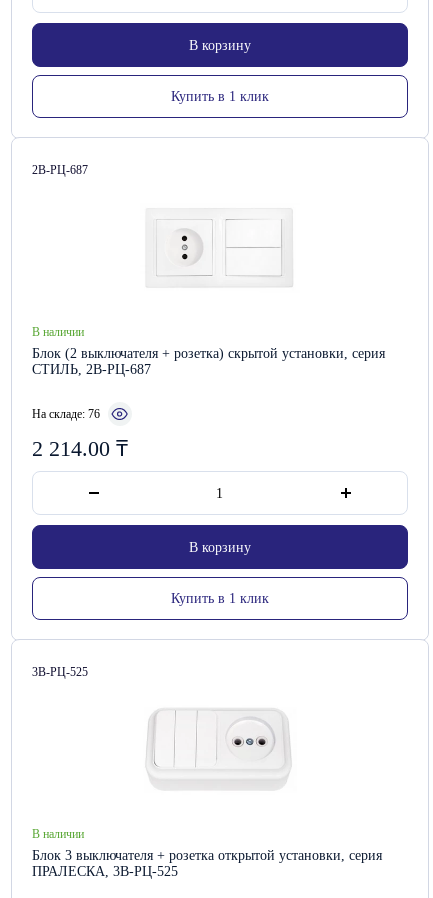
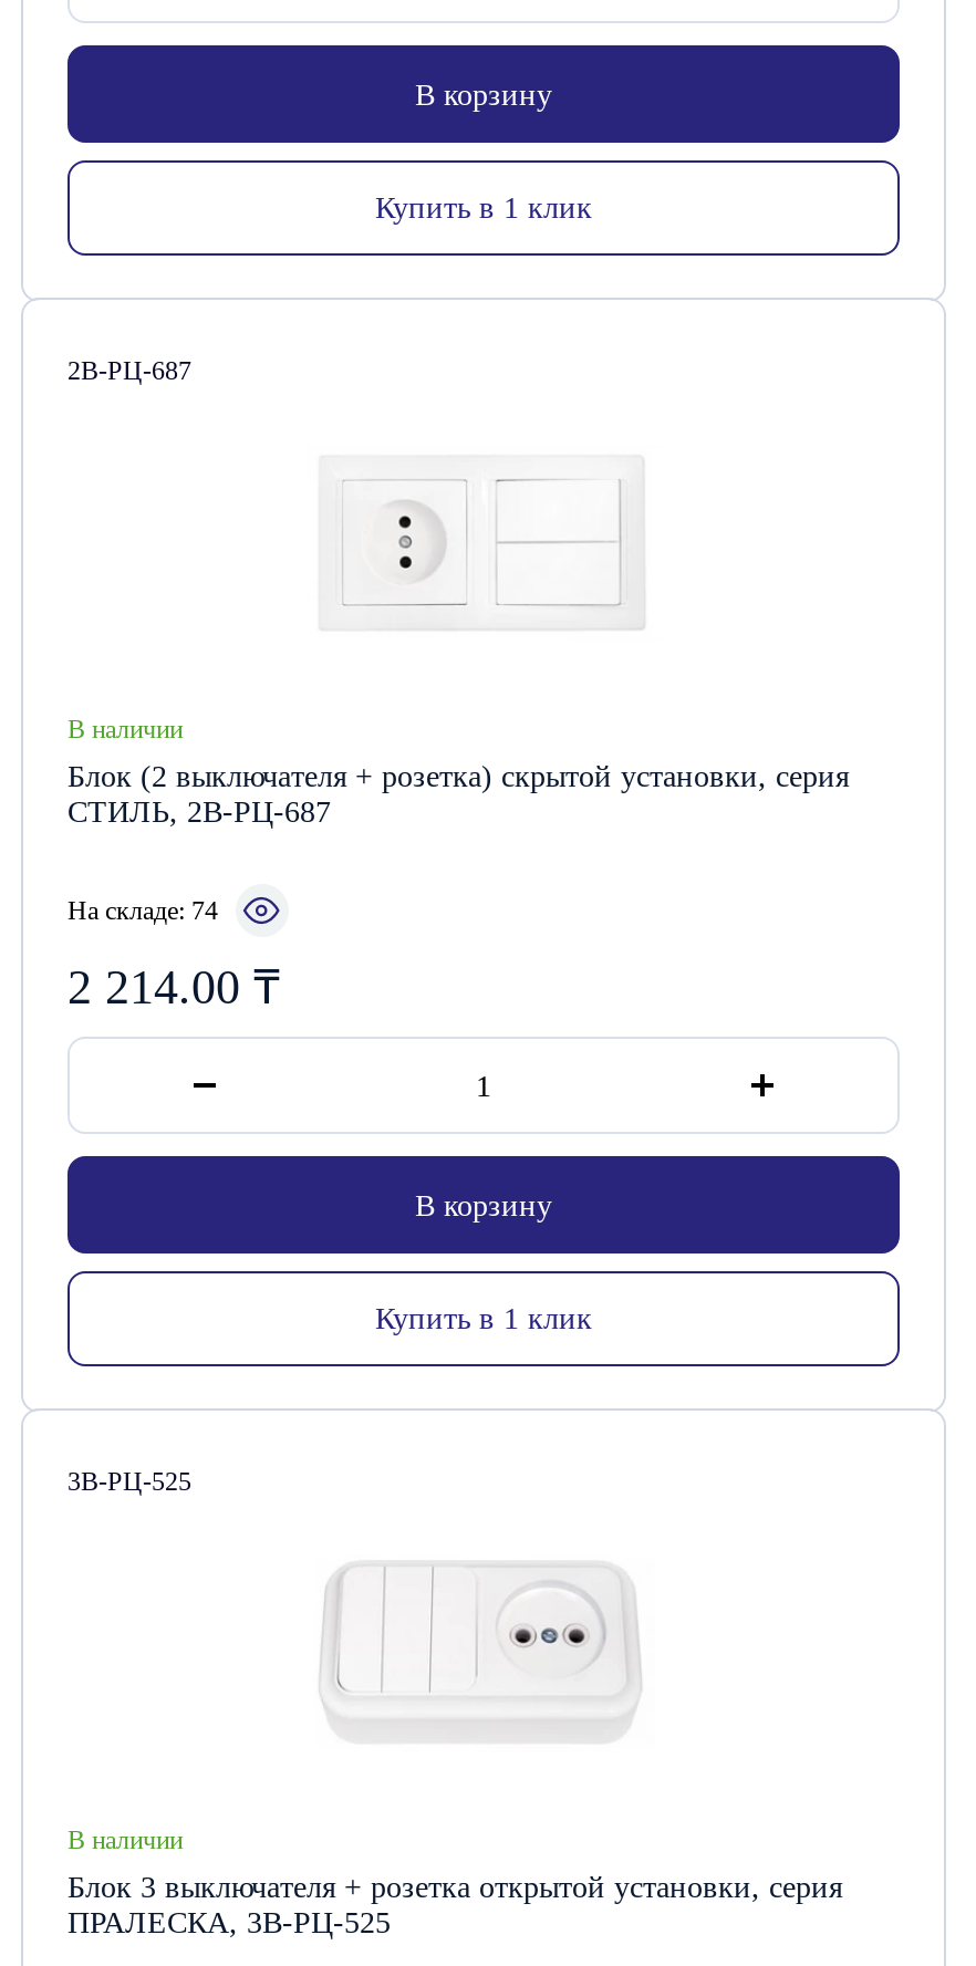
- На складе: 76
+ На складе: 74
